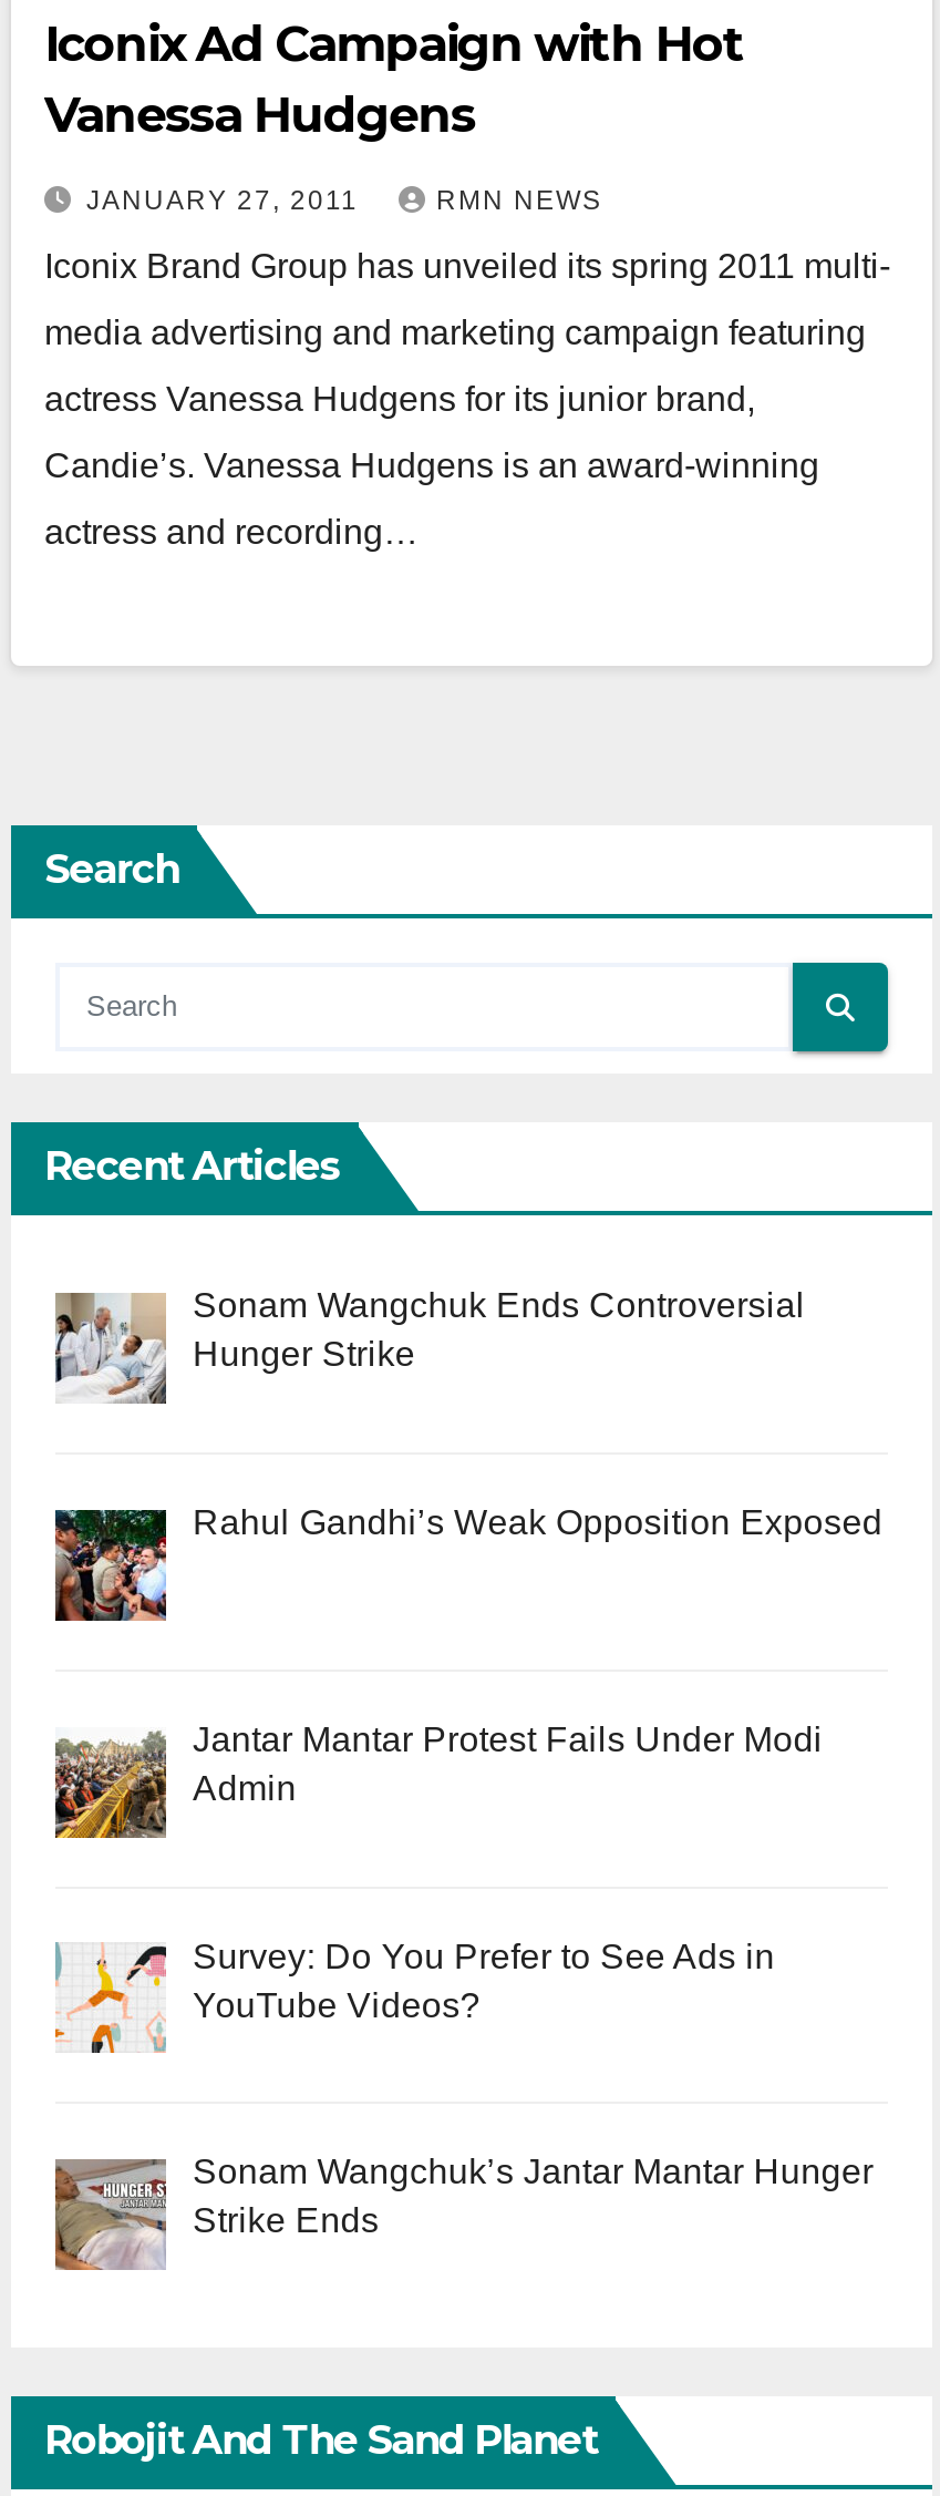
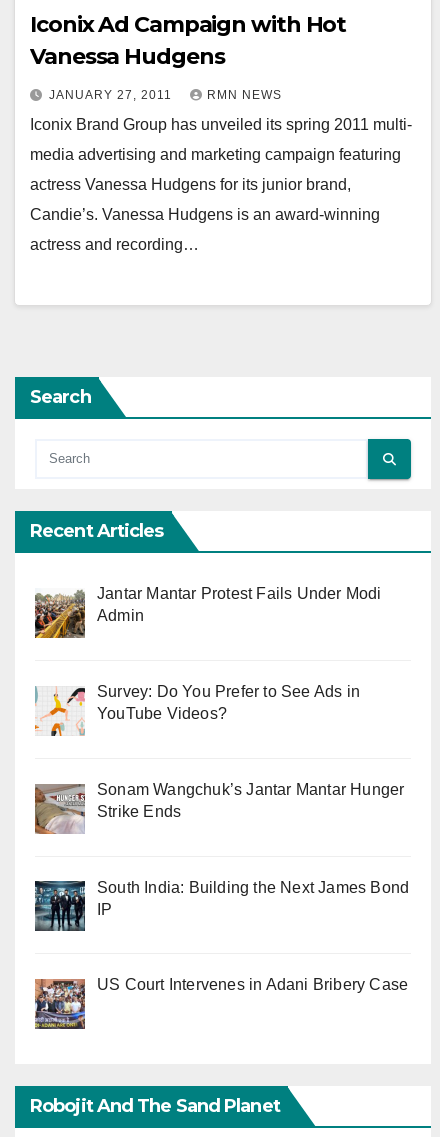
- [image]
- Sonam Wangchuk Ends Controversial
- Hunger Strike

- [image]
- Rahul Gandhi’s Weak Opposition Exposed

moved up: [image] | Jantar Mantar Protest Fails Under Modi | Admin | Survey: Do You Prefer to See Ads in | YouTube Videos? | Sonam Wangchuk’s Jantar Mantar Hunger | Strike Ends

+ [image]
+ South India: Building the Next James Bond
+ IP

+ [image]
+ US Court Intervenes in Adani Bribery Case
